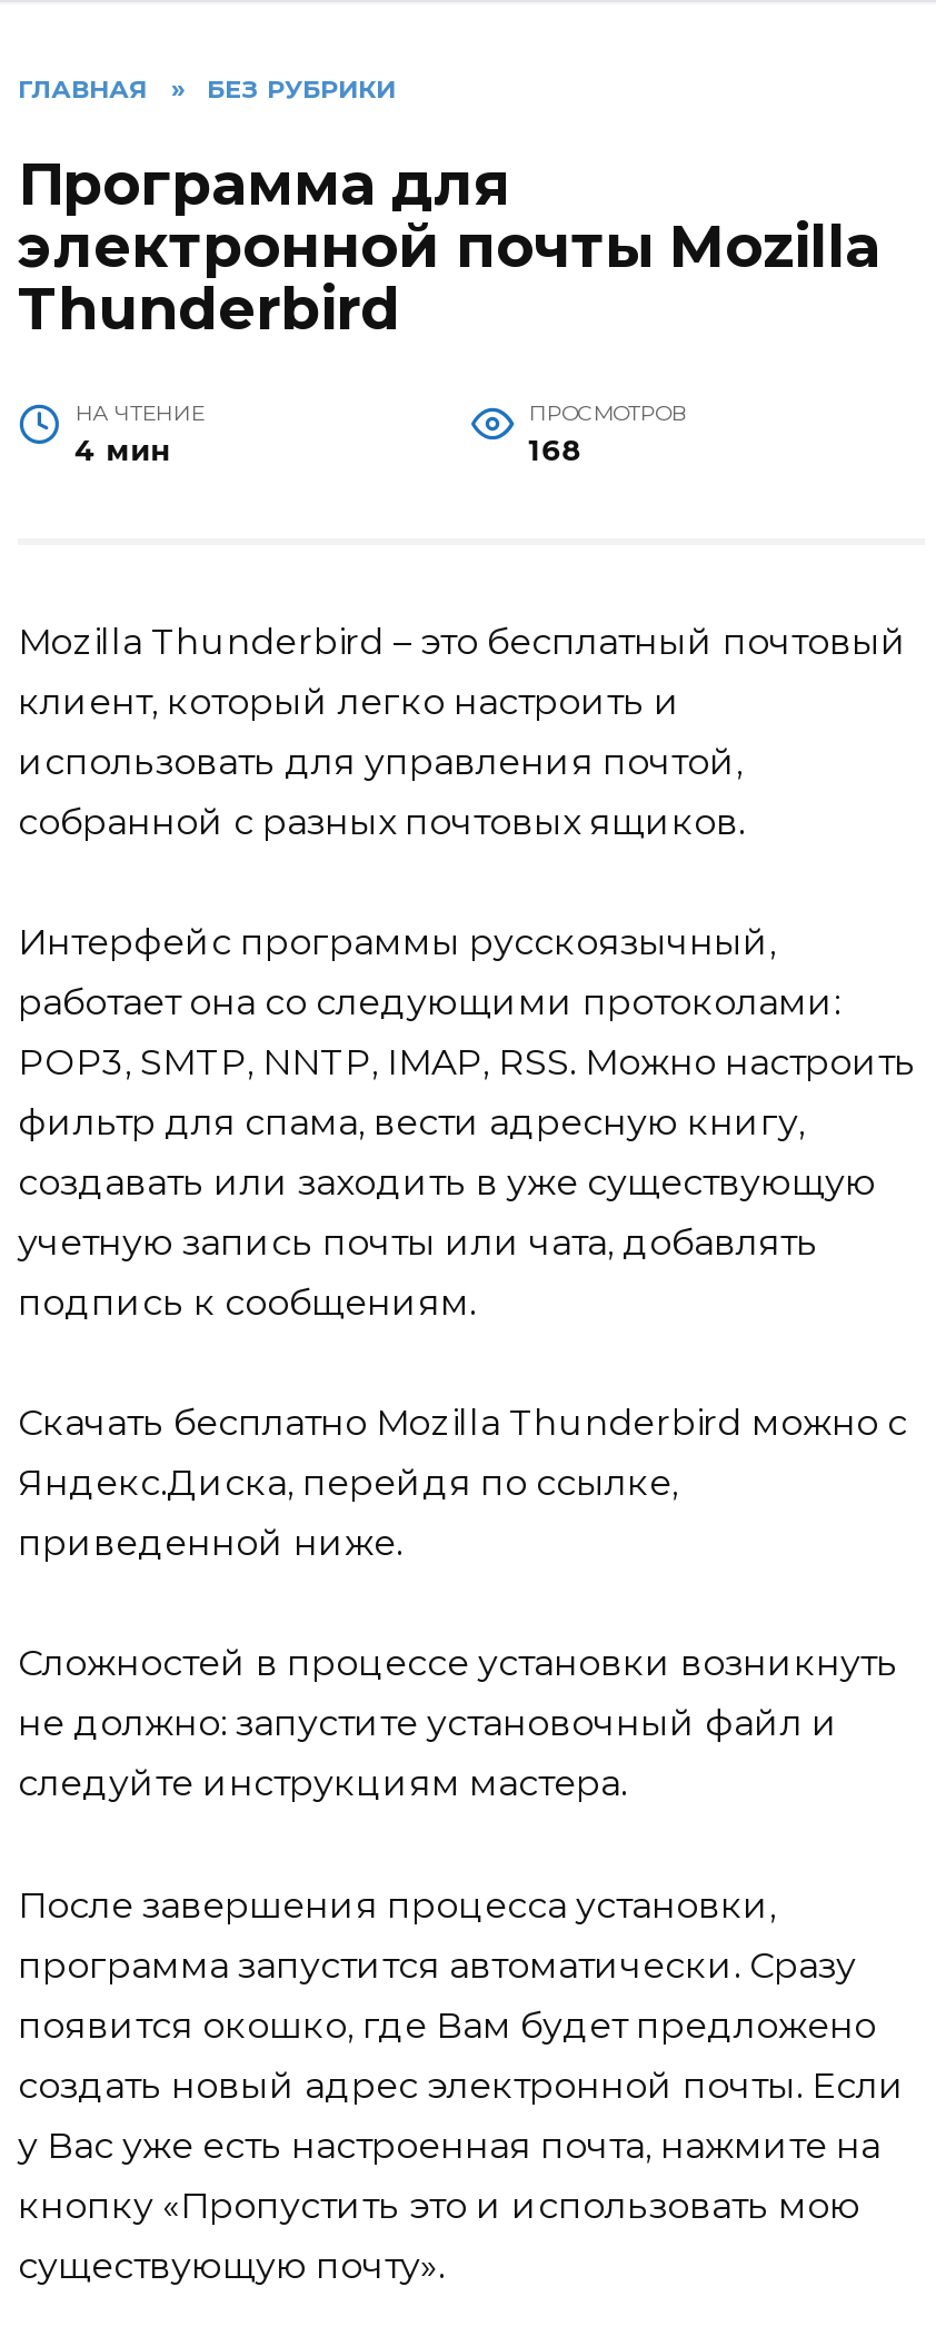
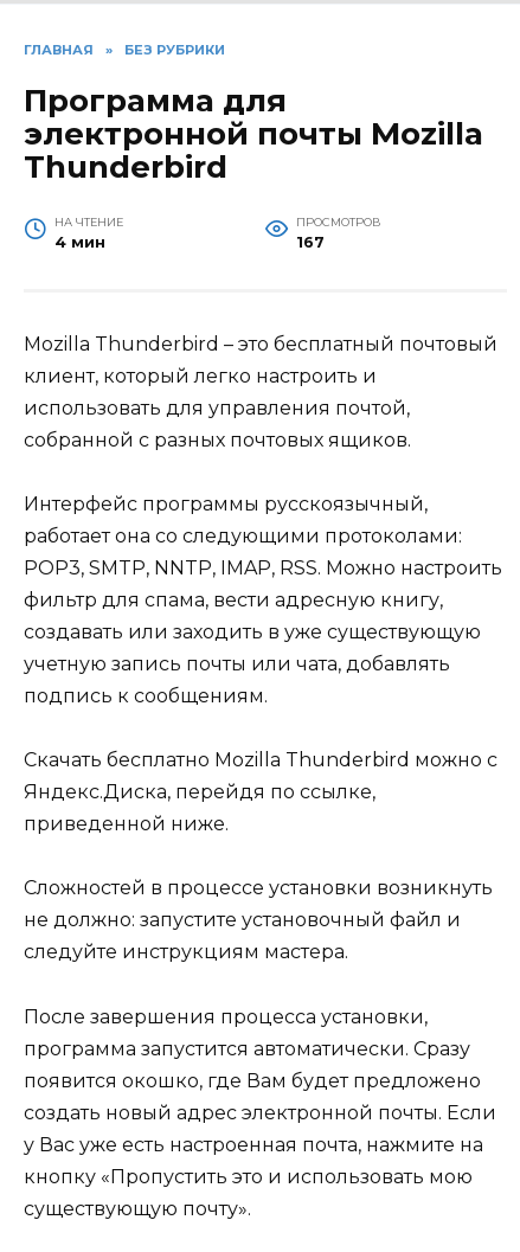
- 168
+ 167
